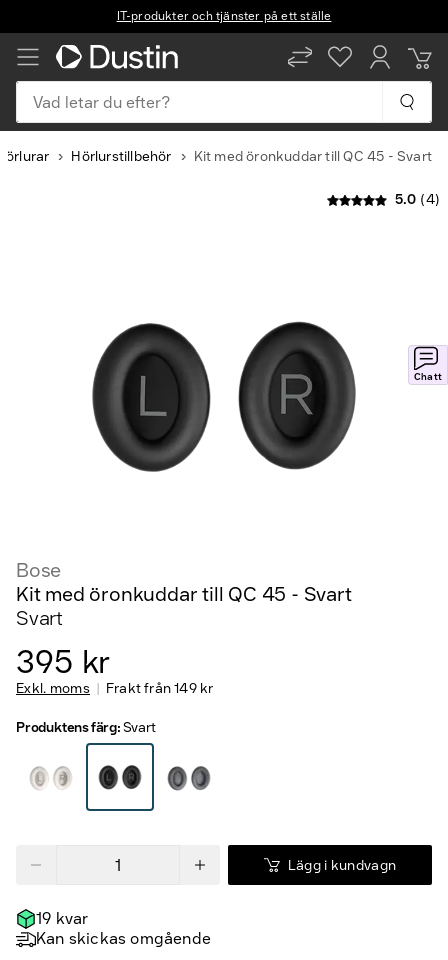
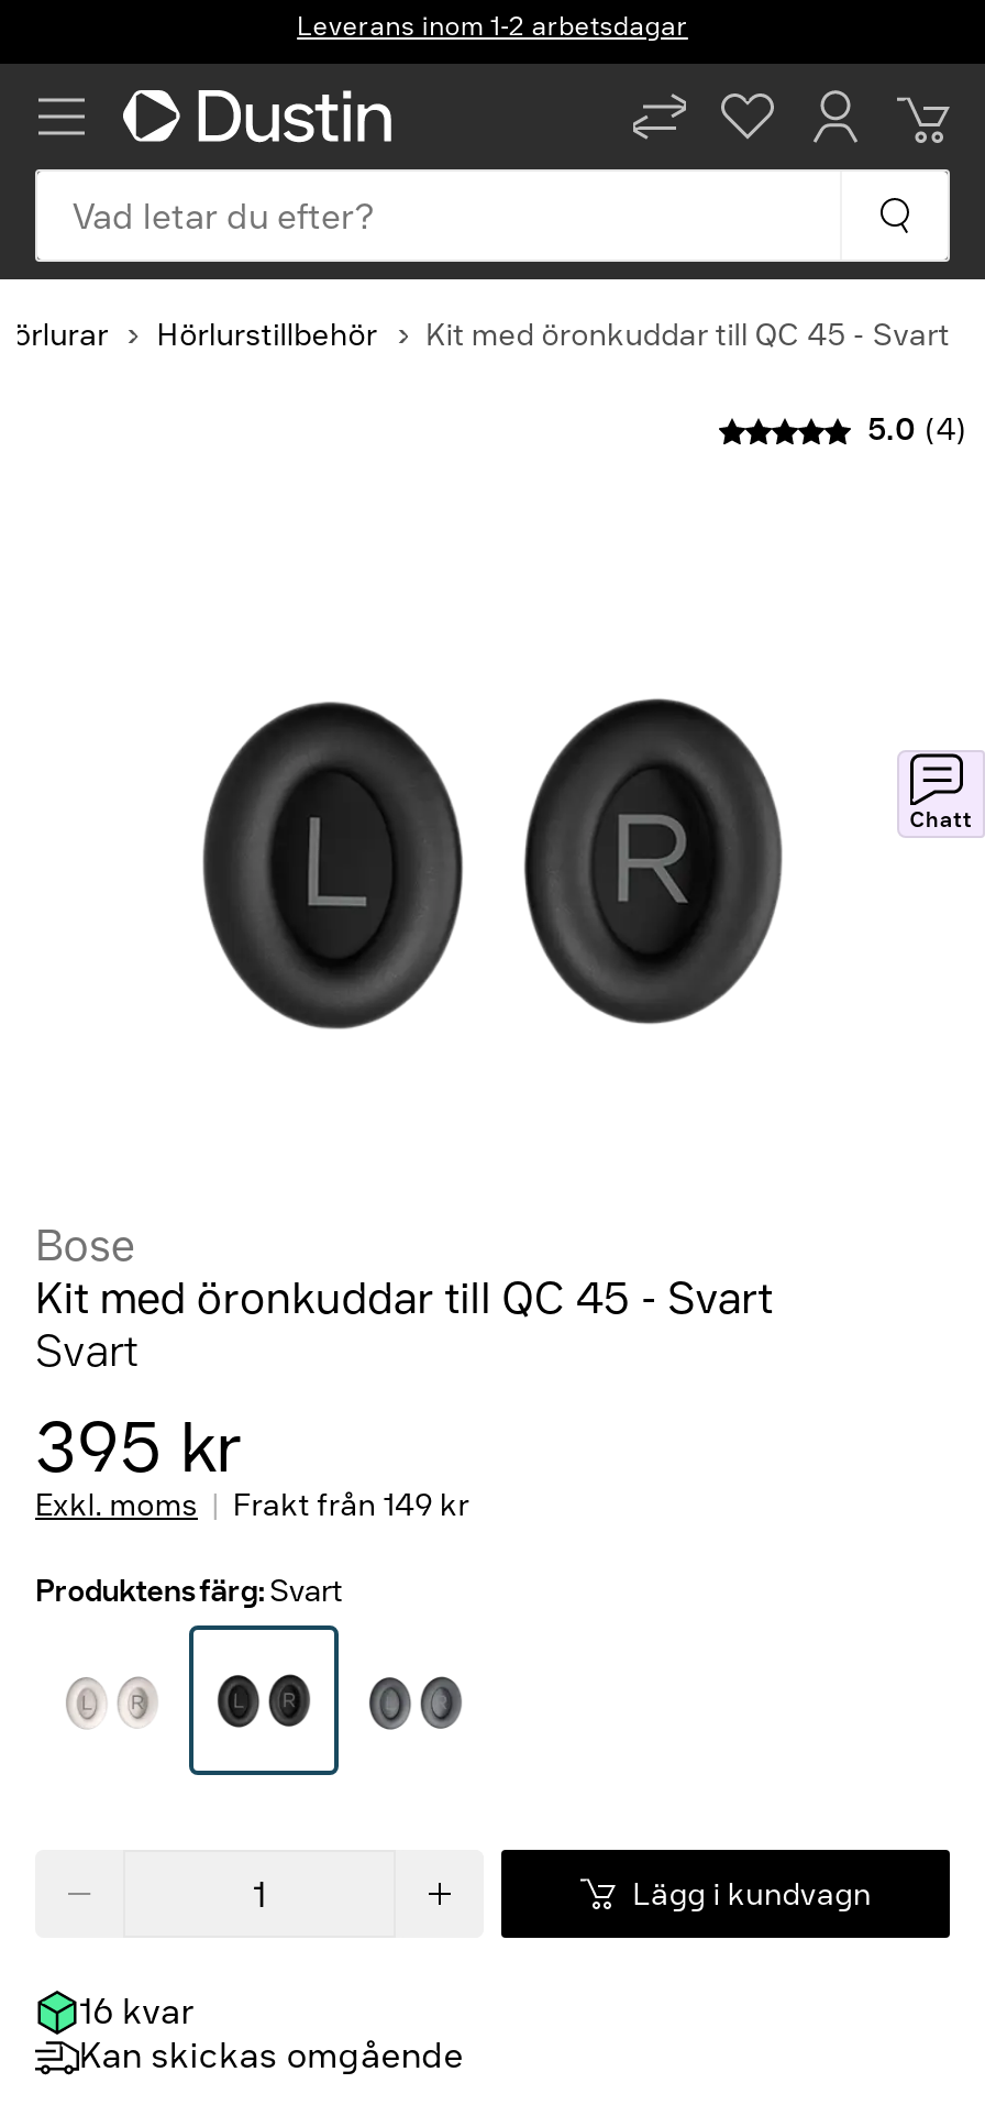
- IT-produkter och tjänster på ett ställe
+ Leverans inom 1-2 arbetsdagar

- 19 kvar
+ 16 kvar
